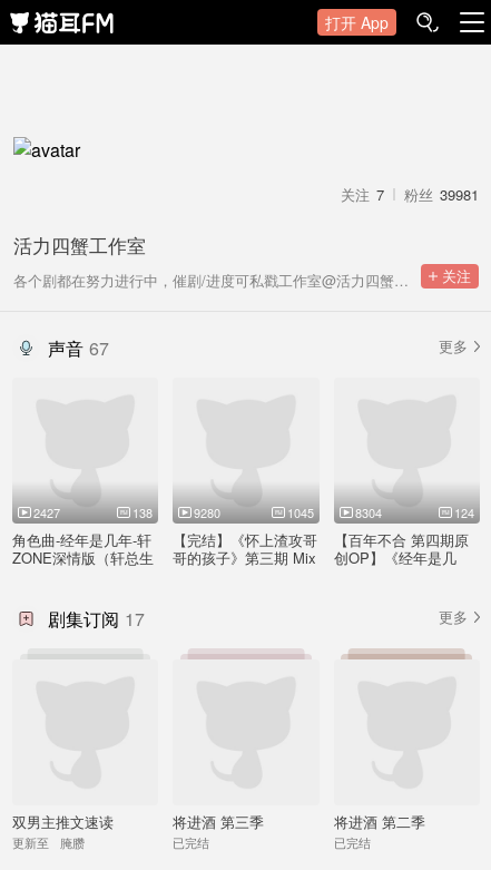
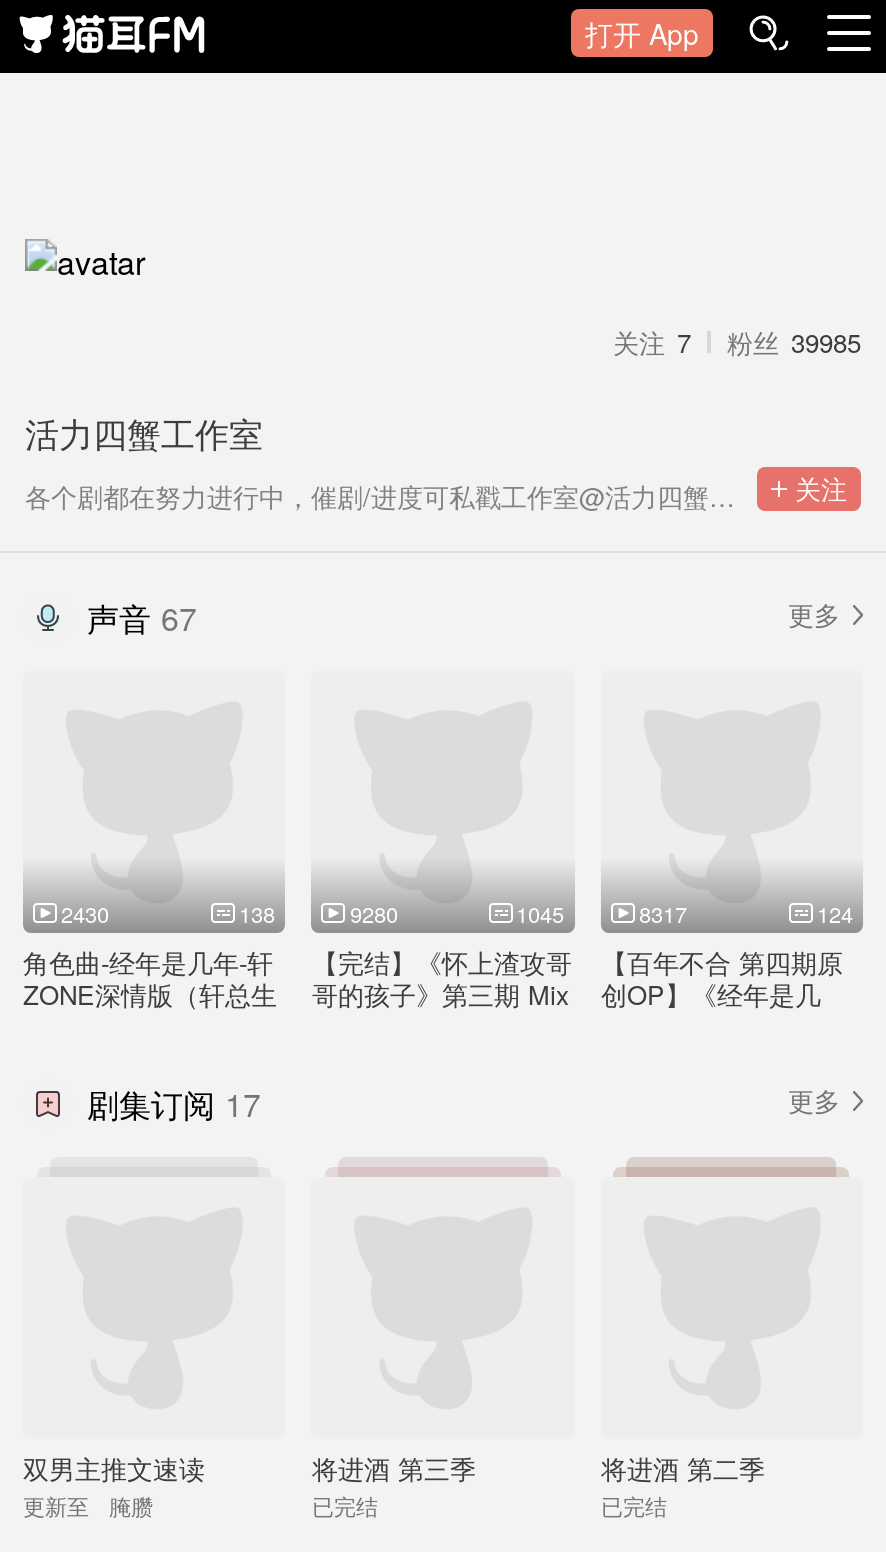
- 关注 7 粉丝 39981
+ 关注 7 粉丝 39985

- 2427
+ 2430

- 8304
+ 8317
